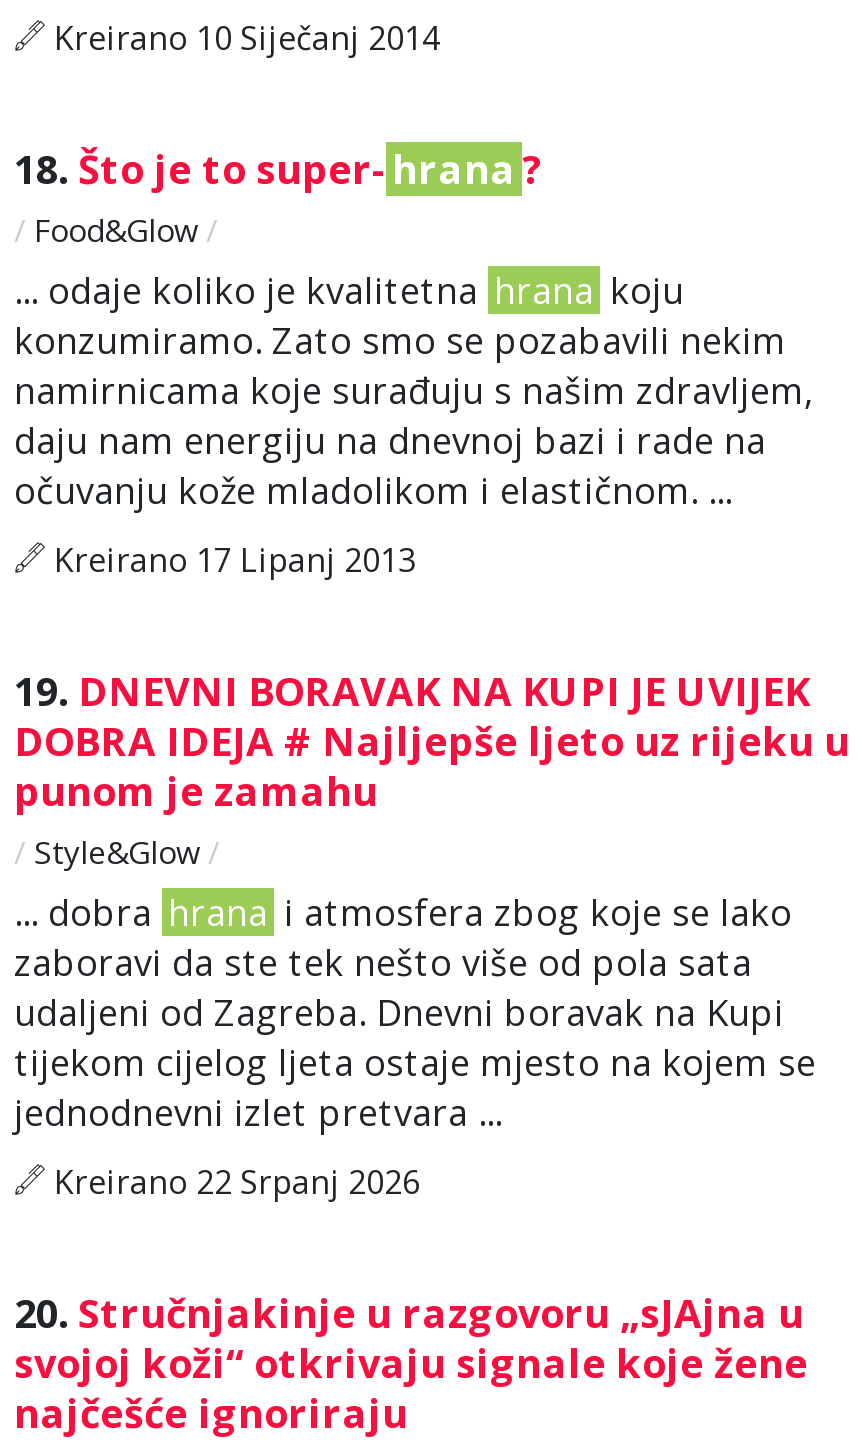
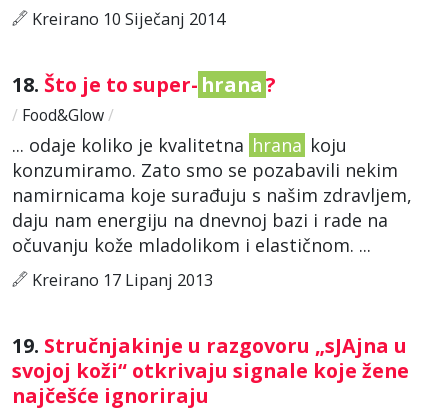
- 19. DNEVNI BORAVAK NA KUPI JE UVIJEK
- DOBRA IDEJA # Najljepše ljeto uz rijeku u
- punom je zamahu
- / Style&Glow /
- ... dobra hrana i atmosfera zbog koje se lako
- zaboravi da ste tek nešto više od pola sata
- udaljeni od Zagreba. Dnevni boravak na Kupi
- tijekom cijelog ljeta ostaje mjesto na kojem se
- jednodnevni izlet pretvara ...
- Kreirano 22 Srpanj 2026
- 20. Stručnjakinje u razgovoru „sJAjna u
+ 19. Stručnjakinje u razgovoru „sJAjna u
